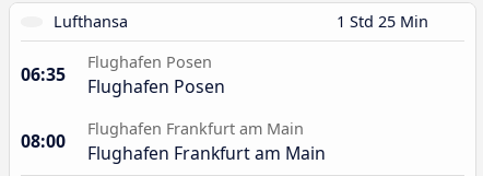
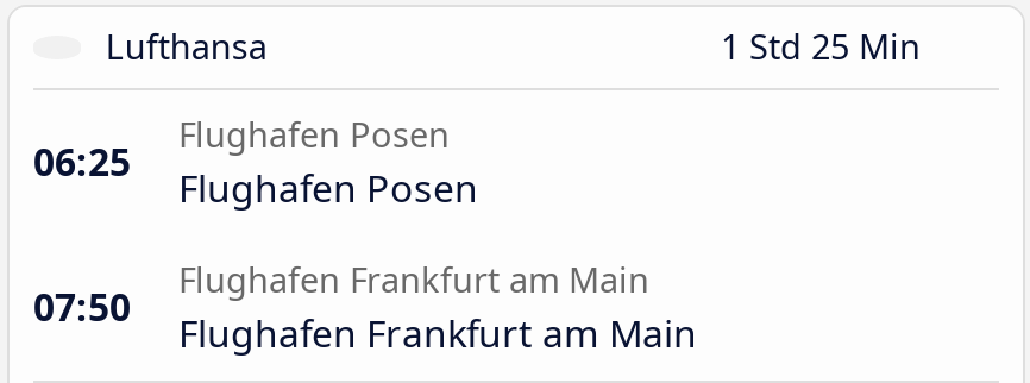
- 06:35 Flughafen Posen
+ 06:25 Flughafen Posen

- 08:00 Flughafen Frankfurt am Main
+ 07:50 Flughafen Frankfurt am Main
